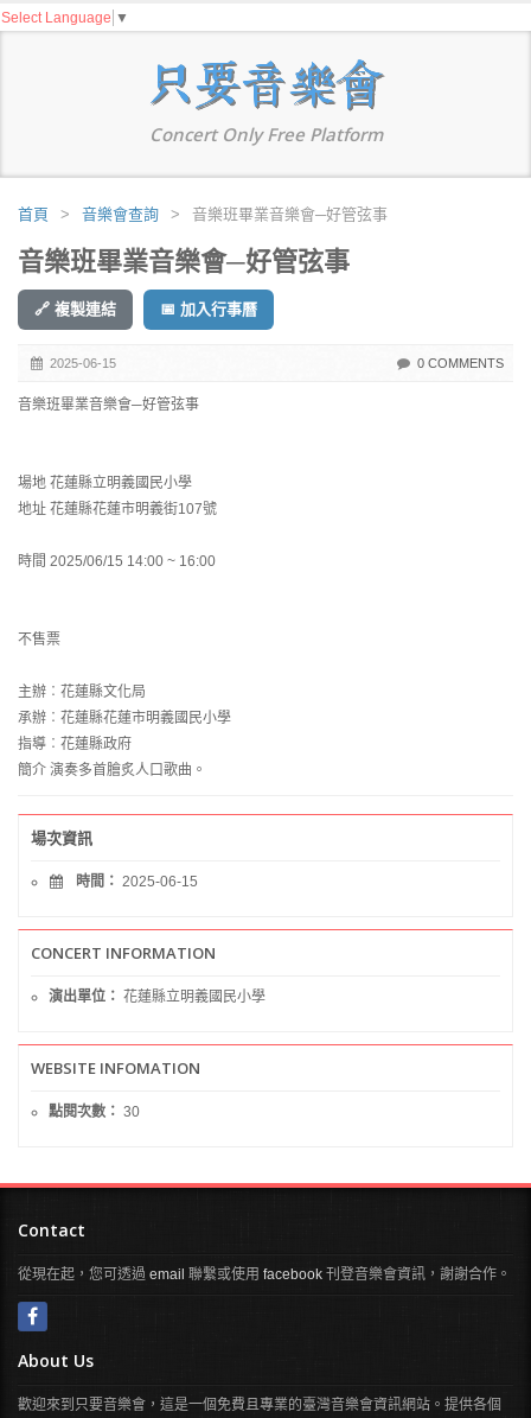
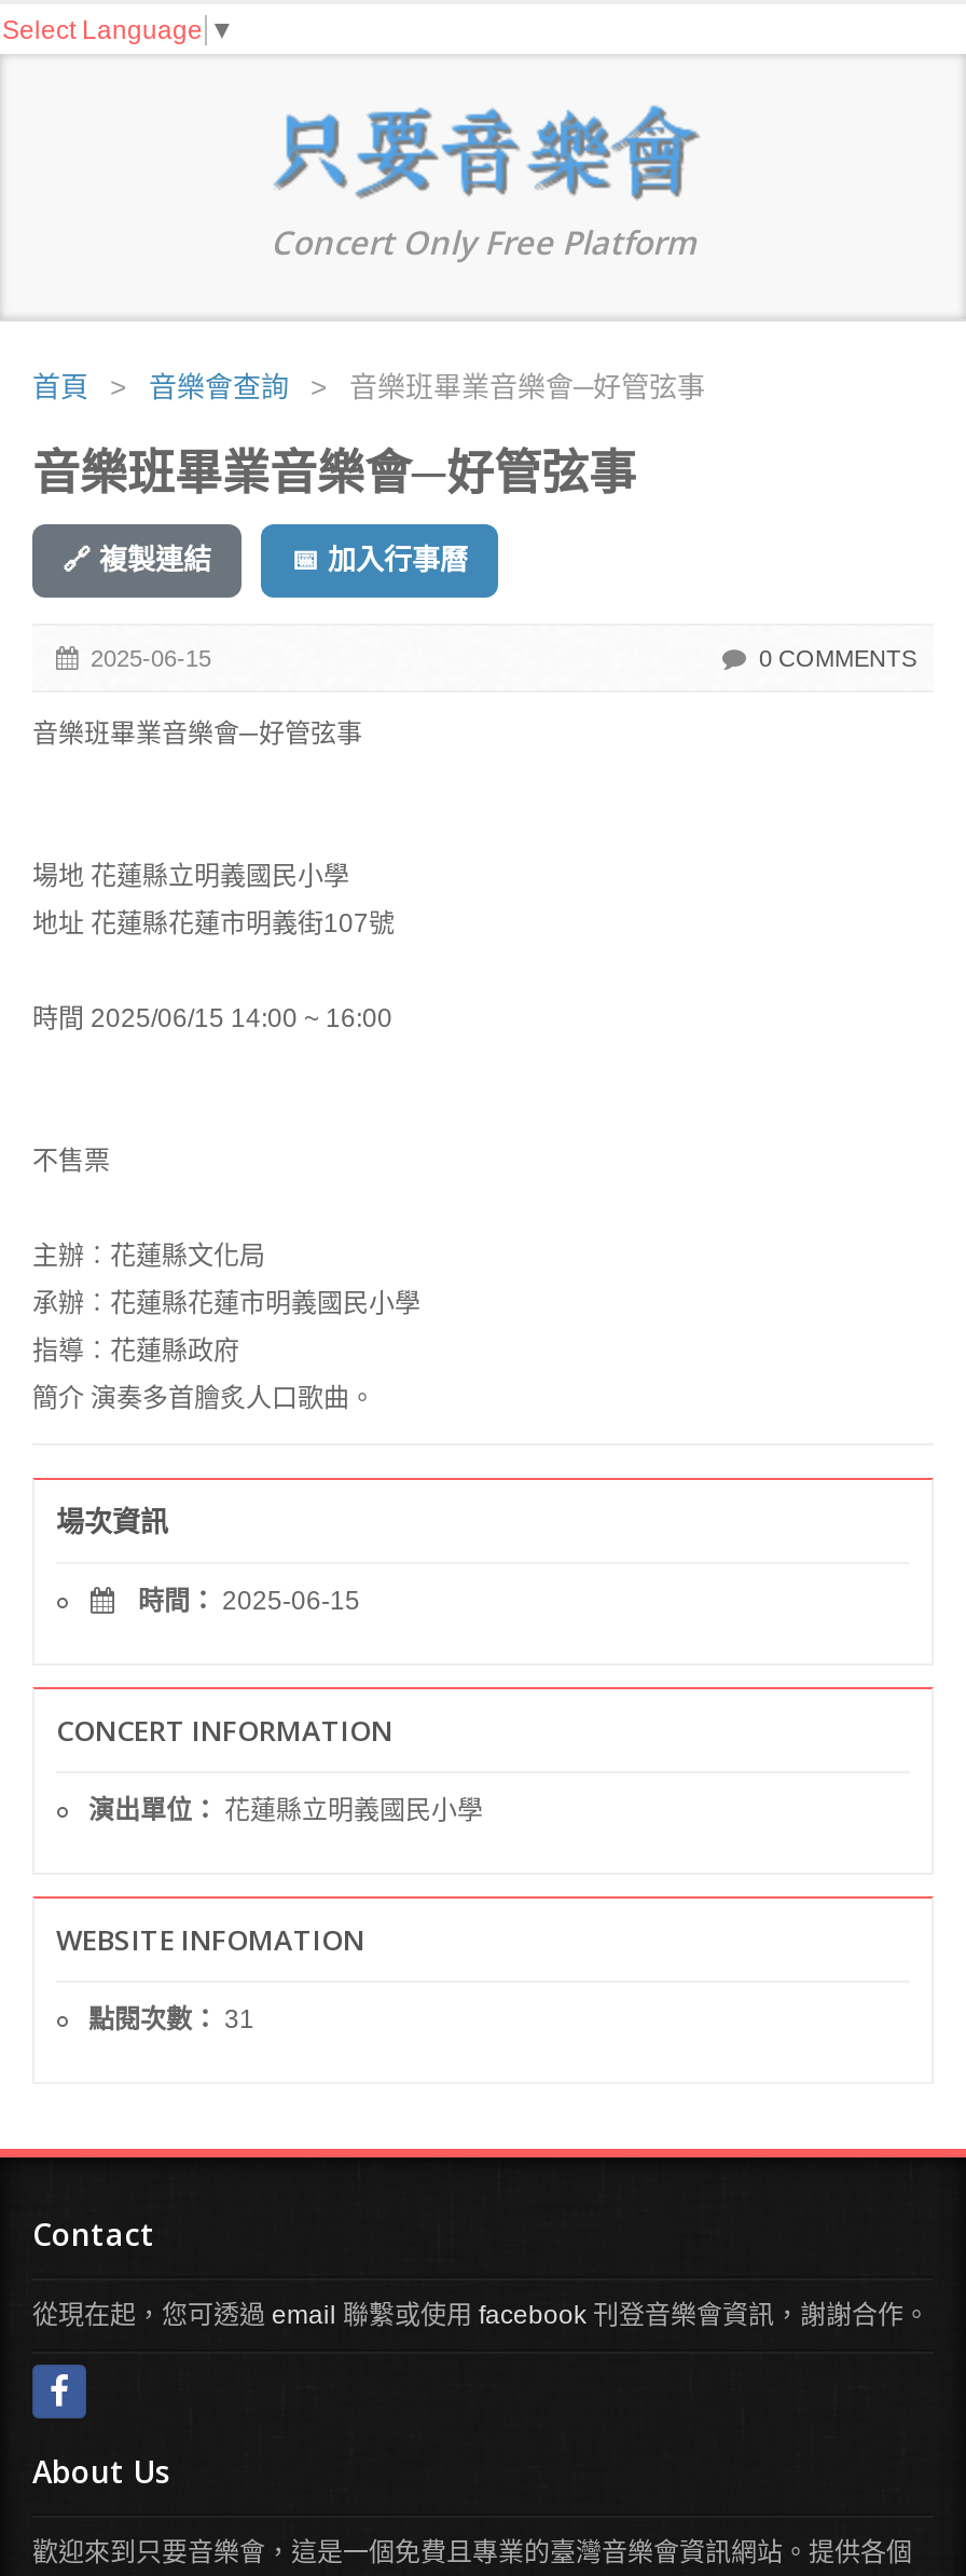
- 點閱次數：30
+ 點閱次數：31
